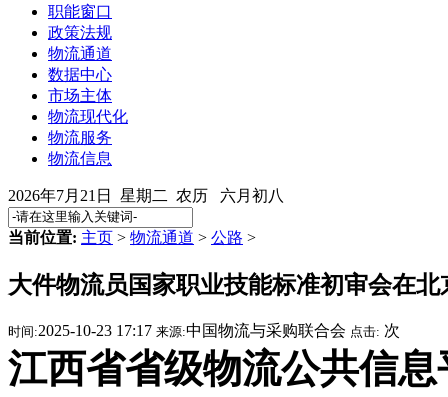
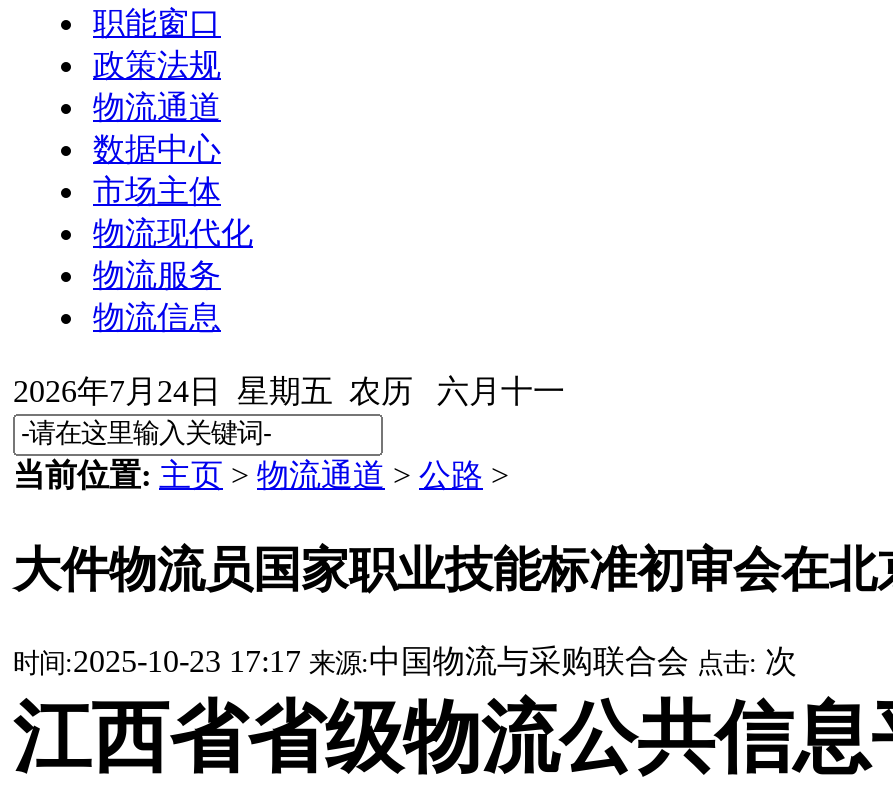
- 2026年7月21日 星期二 农历 六月初八
+ 2026年7月24日 星期五 农历 六月十一
